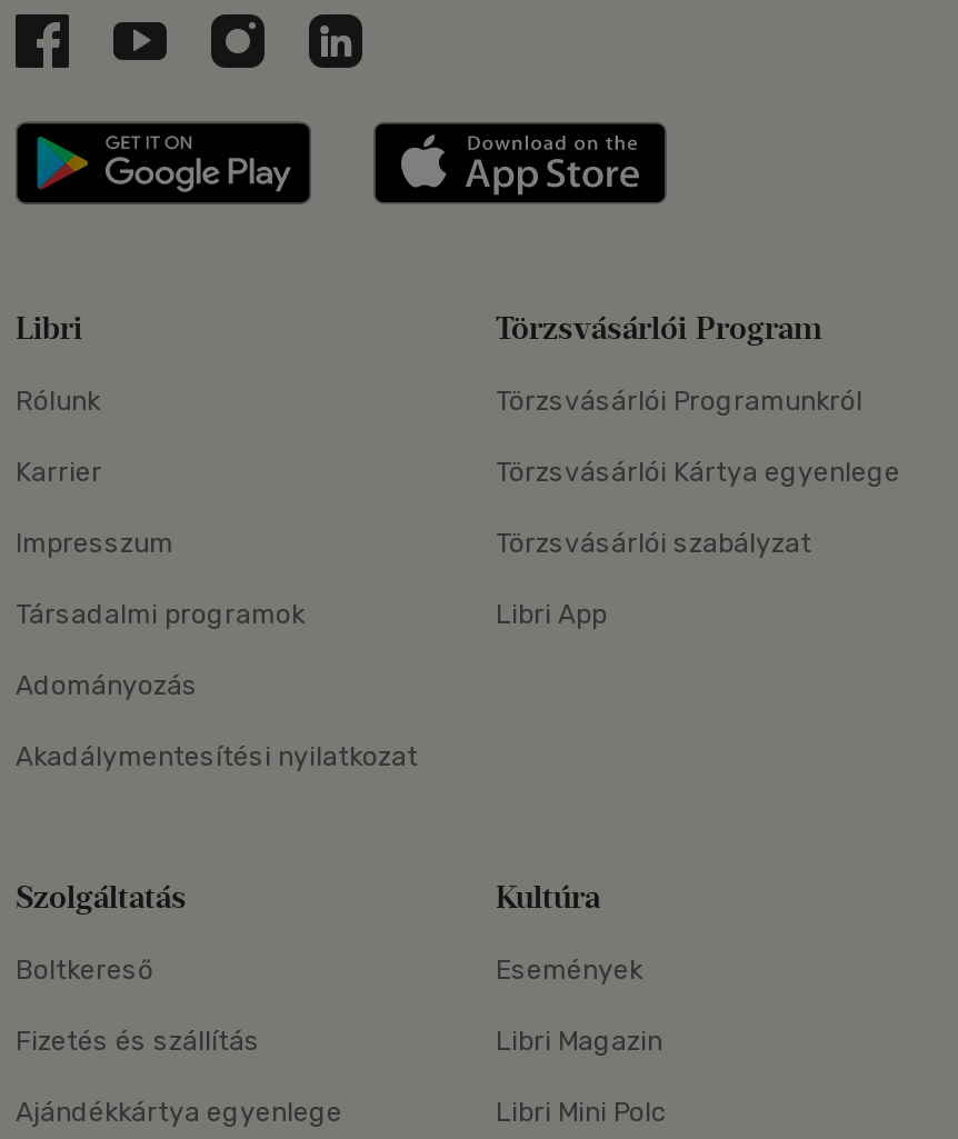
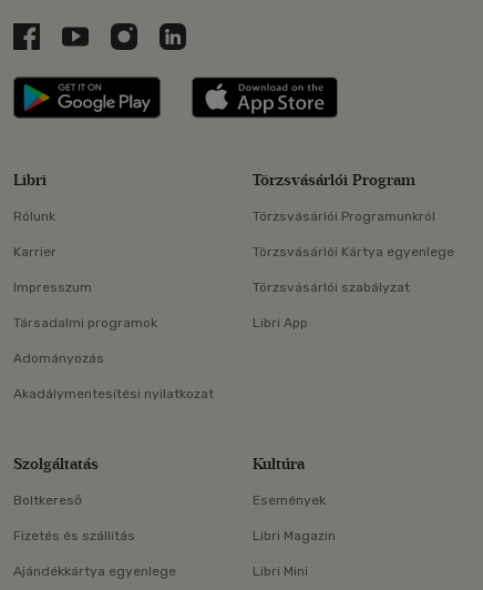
- Libri Mini Polc
+ Libri Mini
